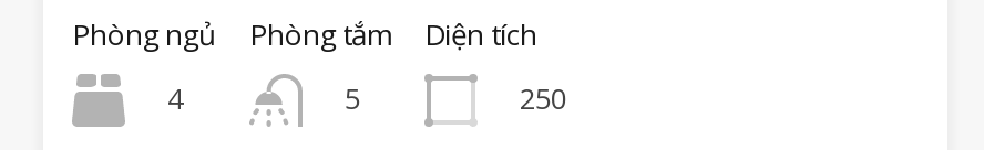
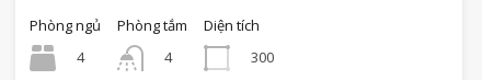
- 5
+ 4

- 250
+ 300
